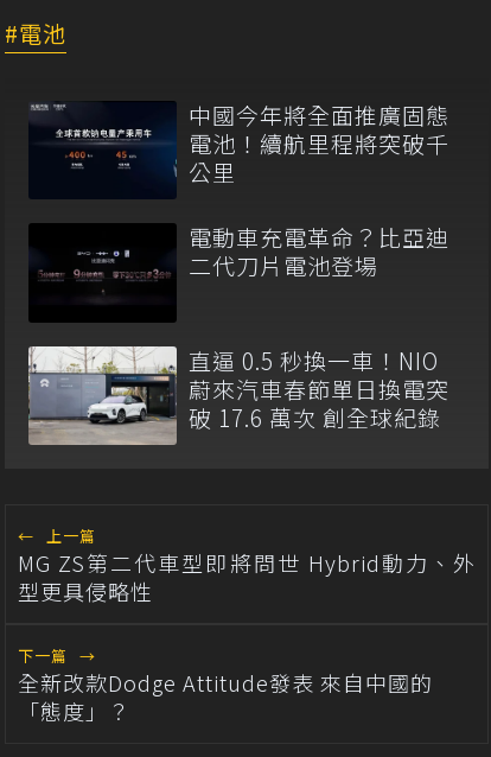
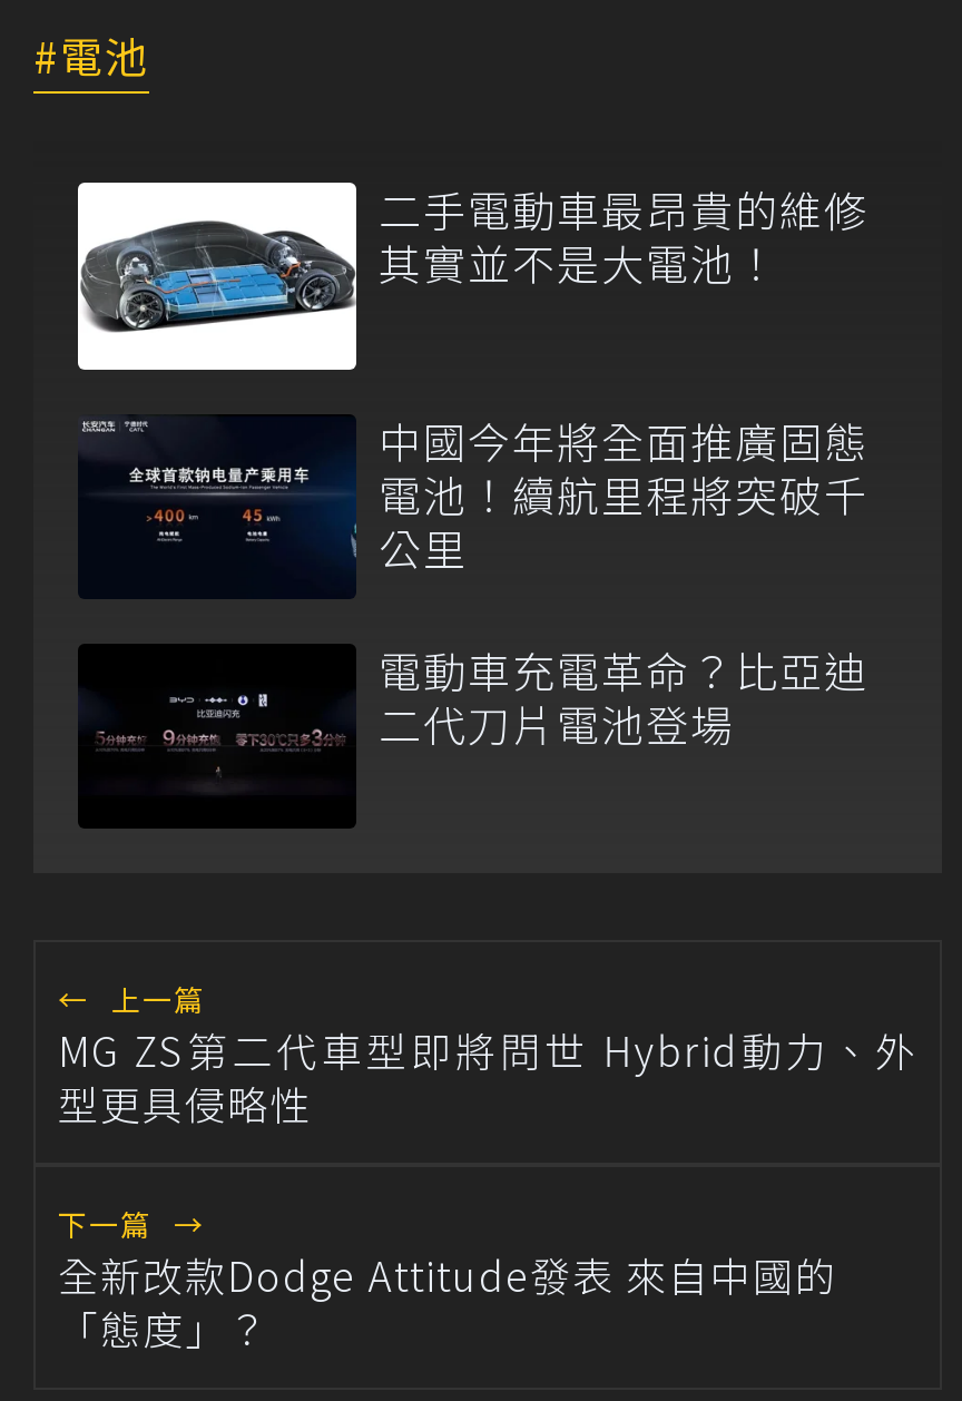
+ [image]
+ 二手電動車最昂貴的維修
+ 其實並不是大電池！

moved down: [image] | 中國今年將全面推廣固態 | 電池！續航里程將突破千 | 公里 | 電動車充電革命？比亞迪 | 二代刀片電池登場

- [image]
- 直逼 0.5 秒換一車！NIO
- 蔚來汽車春節單日換電突
- 破 17.6 萬次 創全球紀錄
